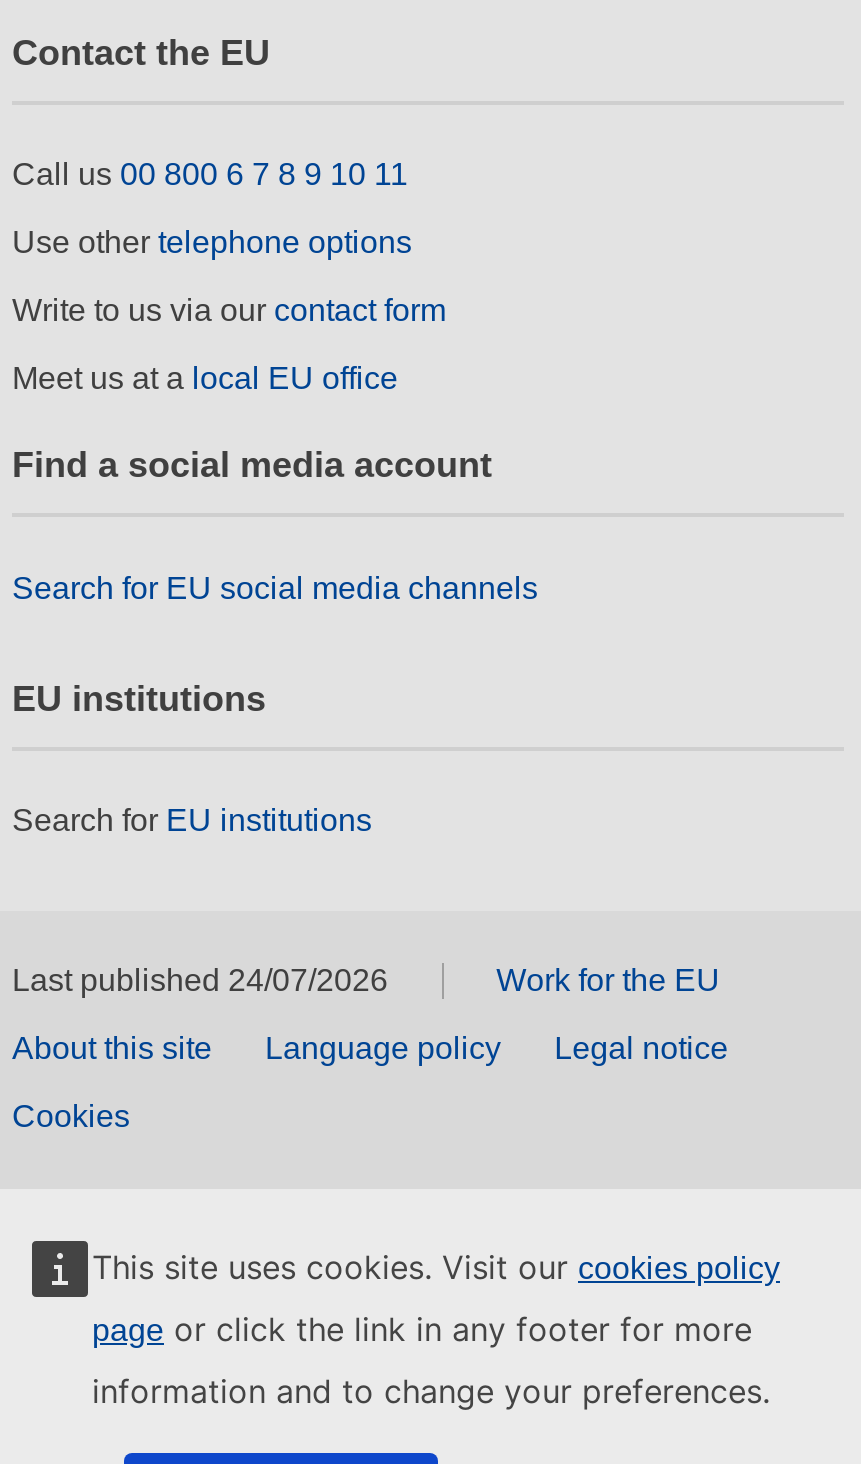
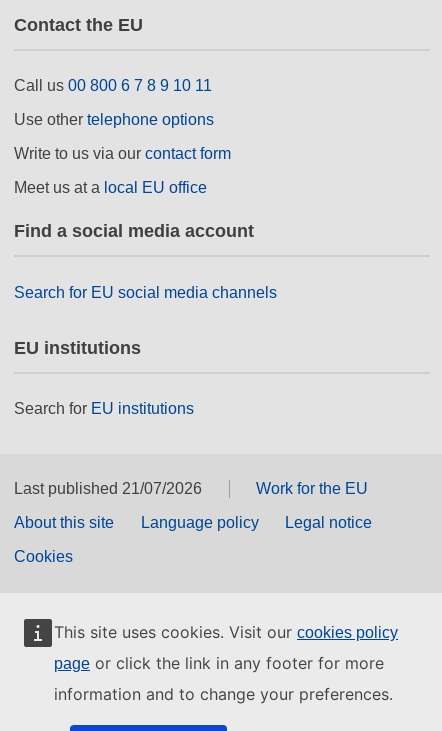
- Last published 24/07/2026
+ Last published 21/07/2026
